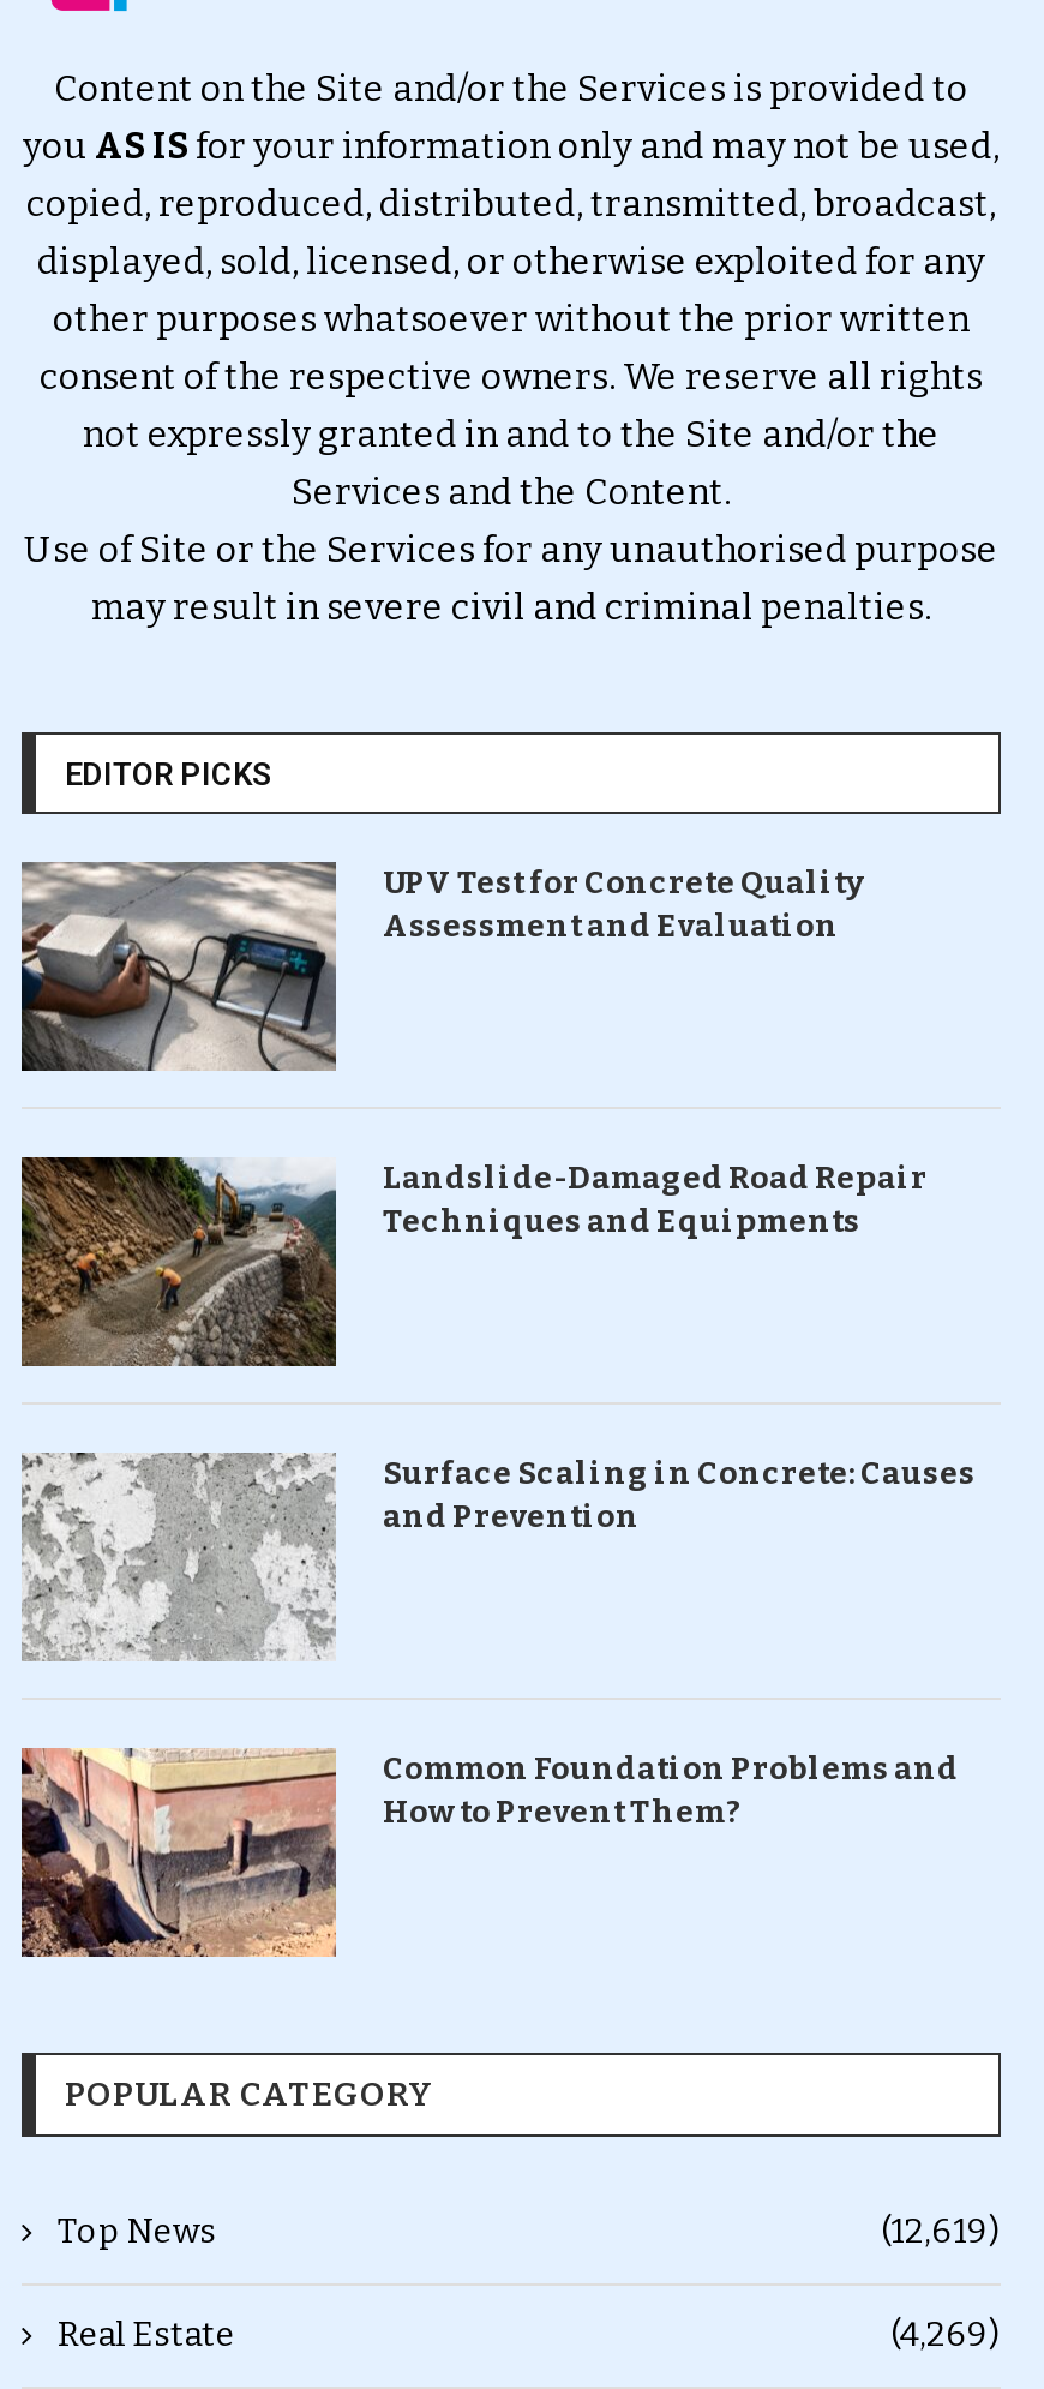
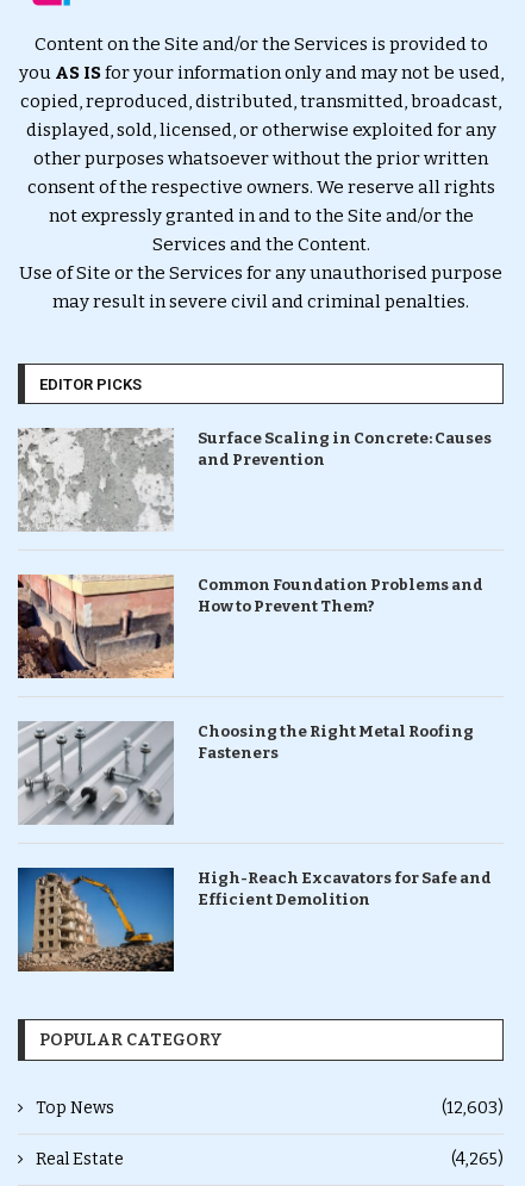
- [image]
- UPV Test for Concrete Quality
- Assessment and Evaluation

- [image]
- Landslide-Damaged Road Repair
- Techniques and Equipments

moved up: [image] | Surface Scaling in Concrete: Causes | and Prevention | Common Foundation Problems and | How to Prevent Them?

moved up: [image]

+ [image]
+ High-Reach Excavators for Safe and
+ Efficient Demolition

+ [image]
+ Choosing the Right Metal Roofing
+ Fasteners

- (12,619)
+ (12,603)

- (4,269)
+ (4,265)
